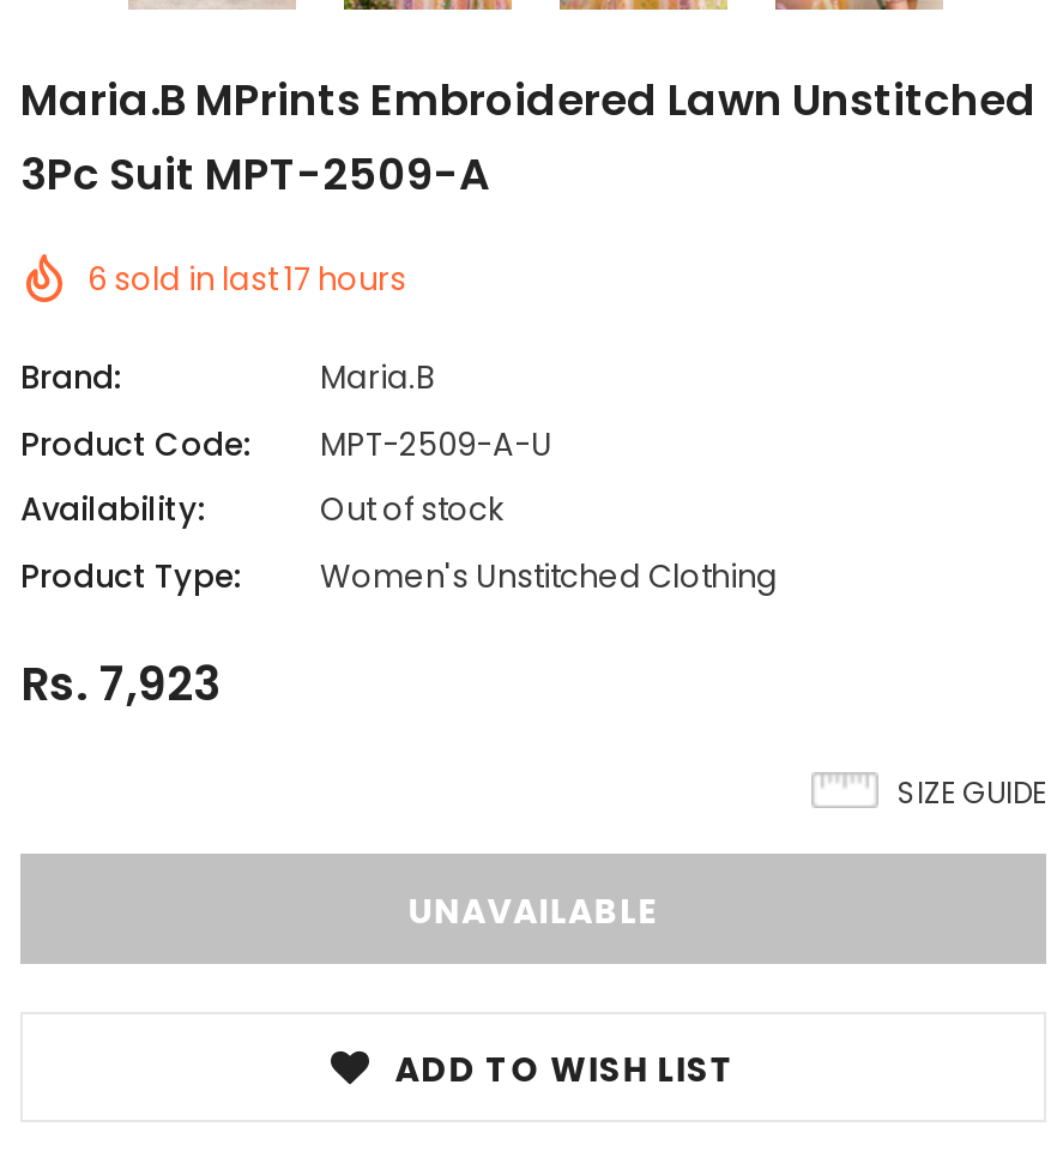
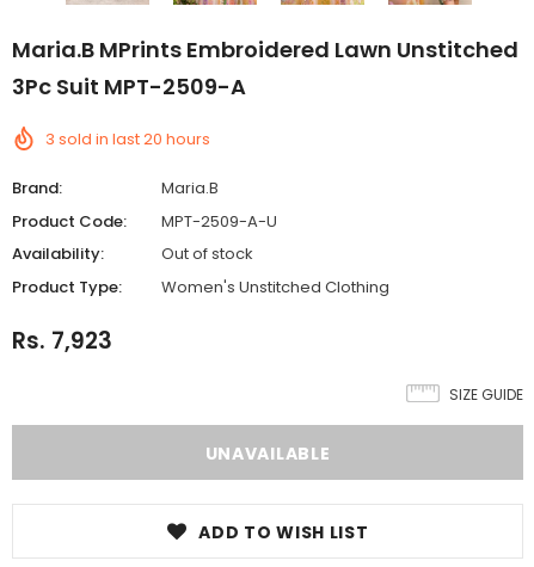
- 6 sold in last17 hours
+ 3 sold in last20 hours
